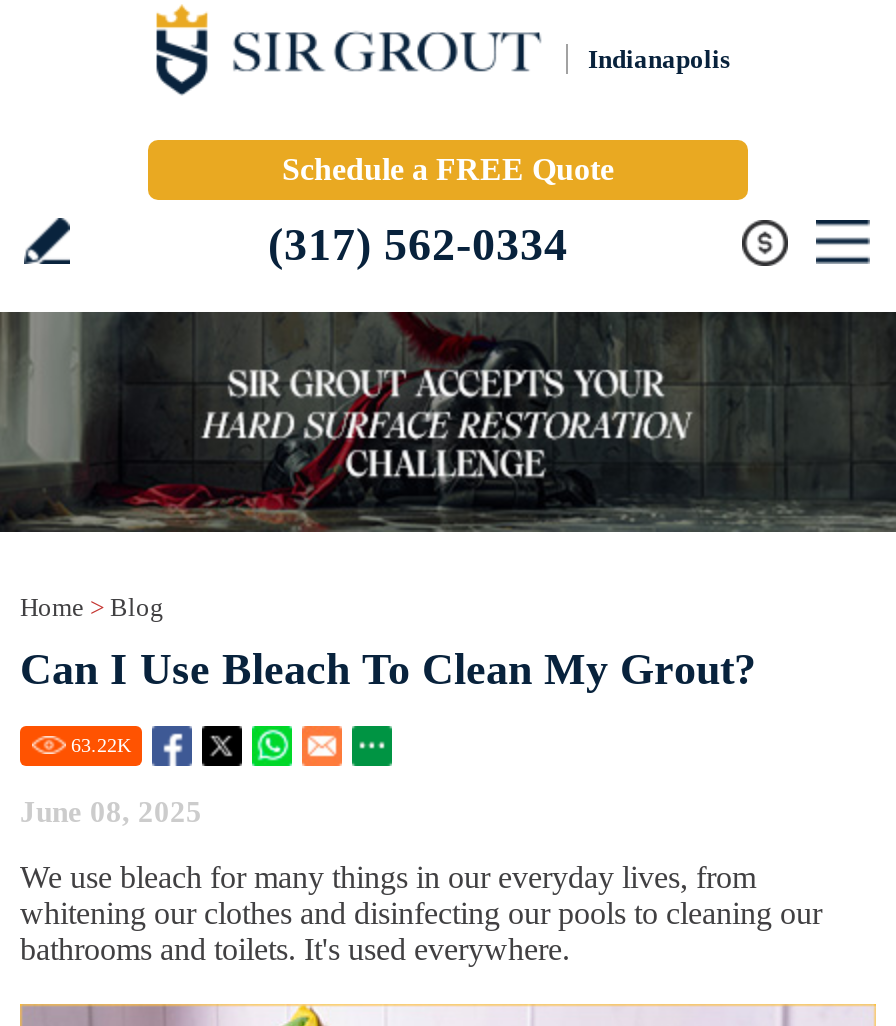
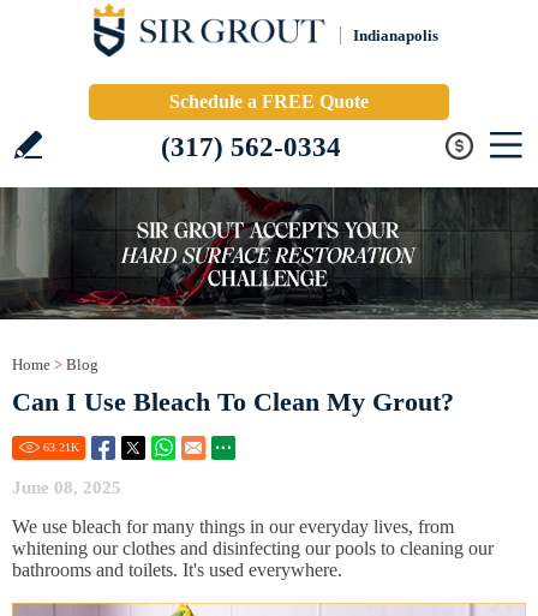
- 63.22K
+ 63.21K
